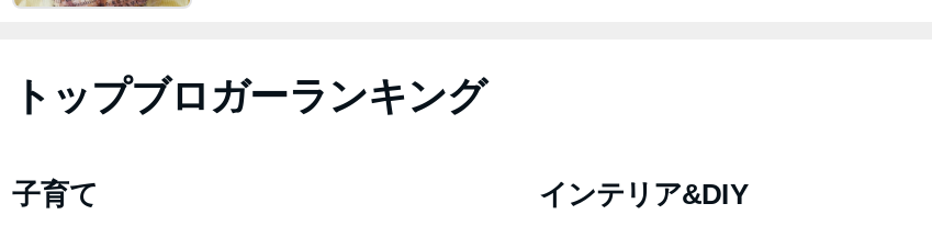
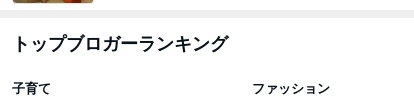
- インテリア&DIY
+ ファッション
